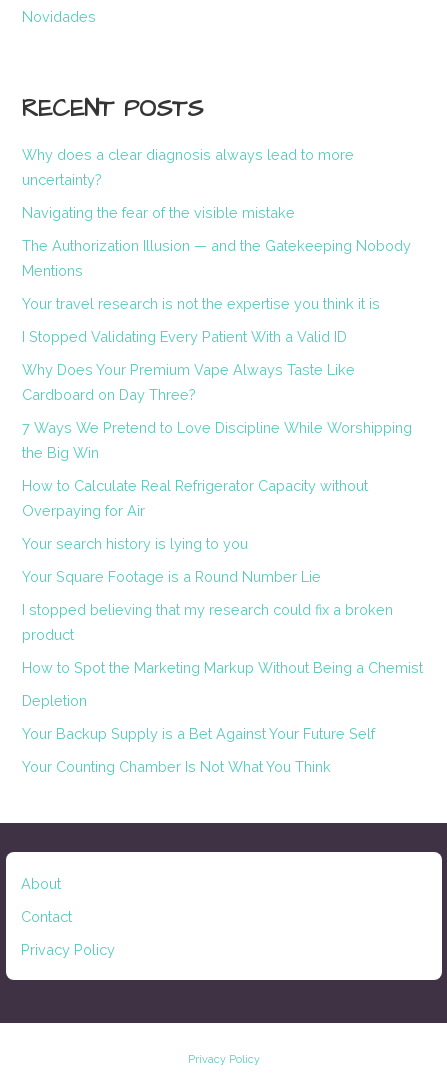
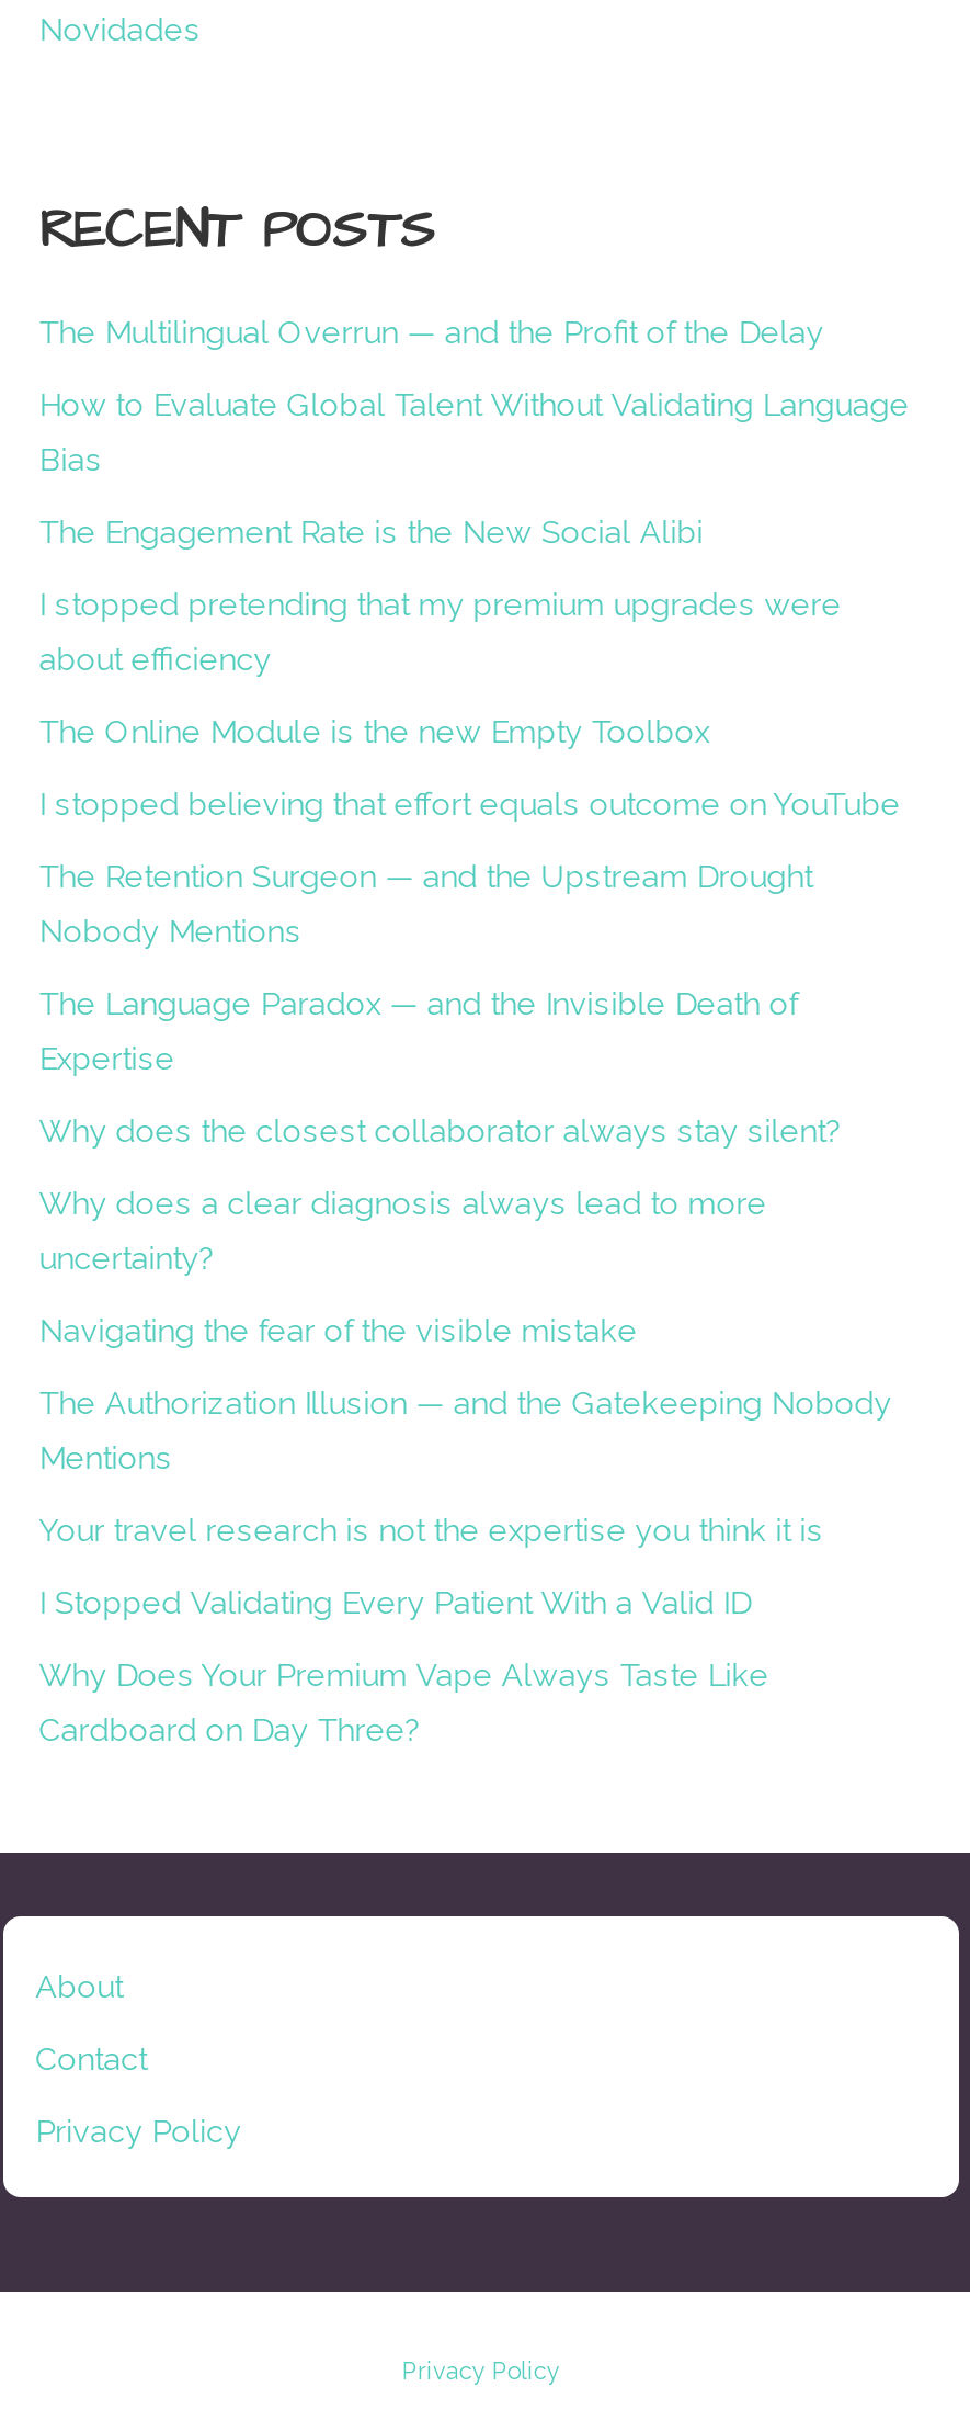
+ The Multilingual Overrun — and the Profit of the Delay
+ How to Evaluate Global Talent Without Validating Language
+ Bias
+ The Engagement Rate is the New Social Alibi
+ I stopped pretending that my premium upgrades were
+ about efficiency
+ The Online Module is the new Empty Toolbox
+ I stopped believing that effort equals outcome on YouTube
+ The Retention Surgeon — and the Upstream Drought
+ Nobody Mentions
+ The Language Paradox — and the Invisible Death of
+ Expertise
+ Why does the closest collaborator always stay silent?

moved down: Why does a clear diagnosis always lead to more | uncertainty? | Navigating the fear of the visible mistake | ... | Why Does Your Premium Vape Always Taste Like | Cardboard on Day Three?

- 7 Ways We Pretend to Love Discipline While Worshipping
- the Big Win
- How to Calculate Real Refrigerator Capacity without
- Overpaying for Air
- Your search history is lying to you
- Your Square Footage is a Round Number Lie
- I stopped believing that my research could fix a broken
- product
- How to Spot the Marketing Markup Without Being a Chemist
- Depletion
- Your Backup Supply is a Bet Against Your Future Self
- Your Counting Chamber Is Not What You Think
